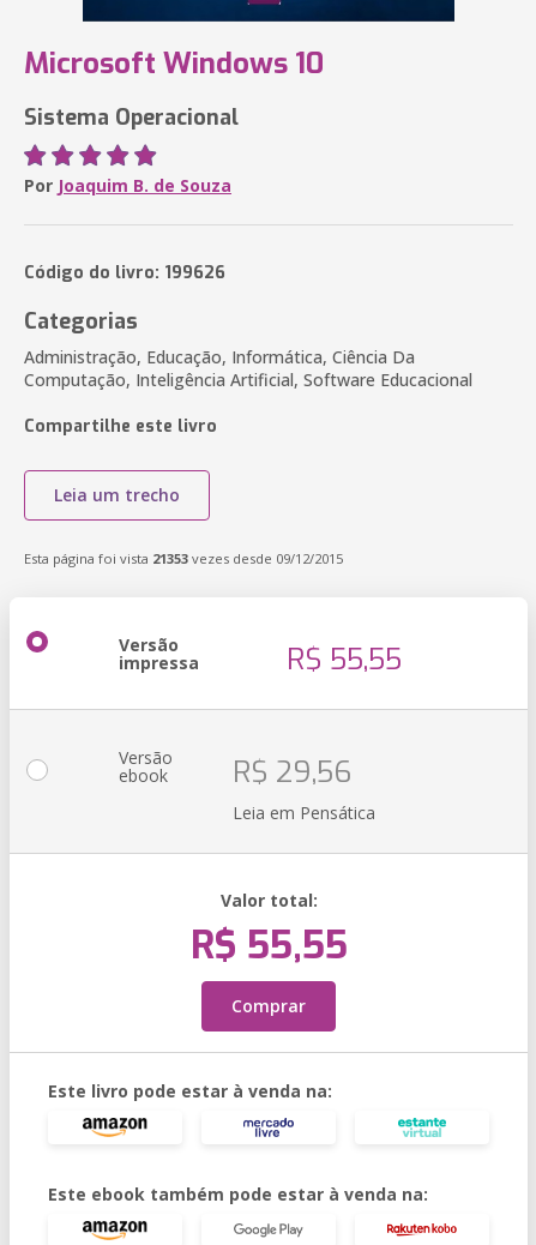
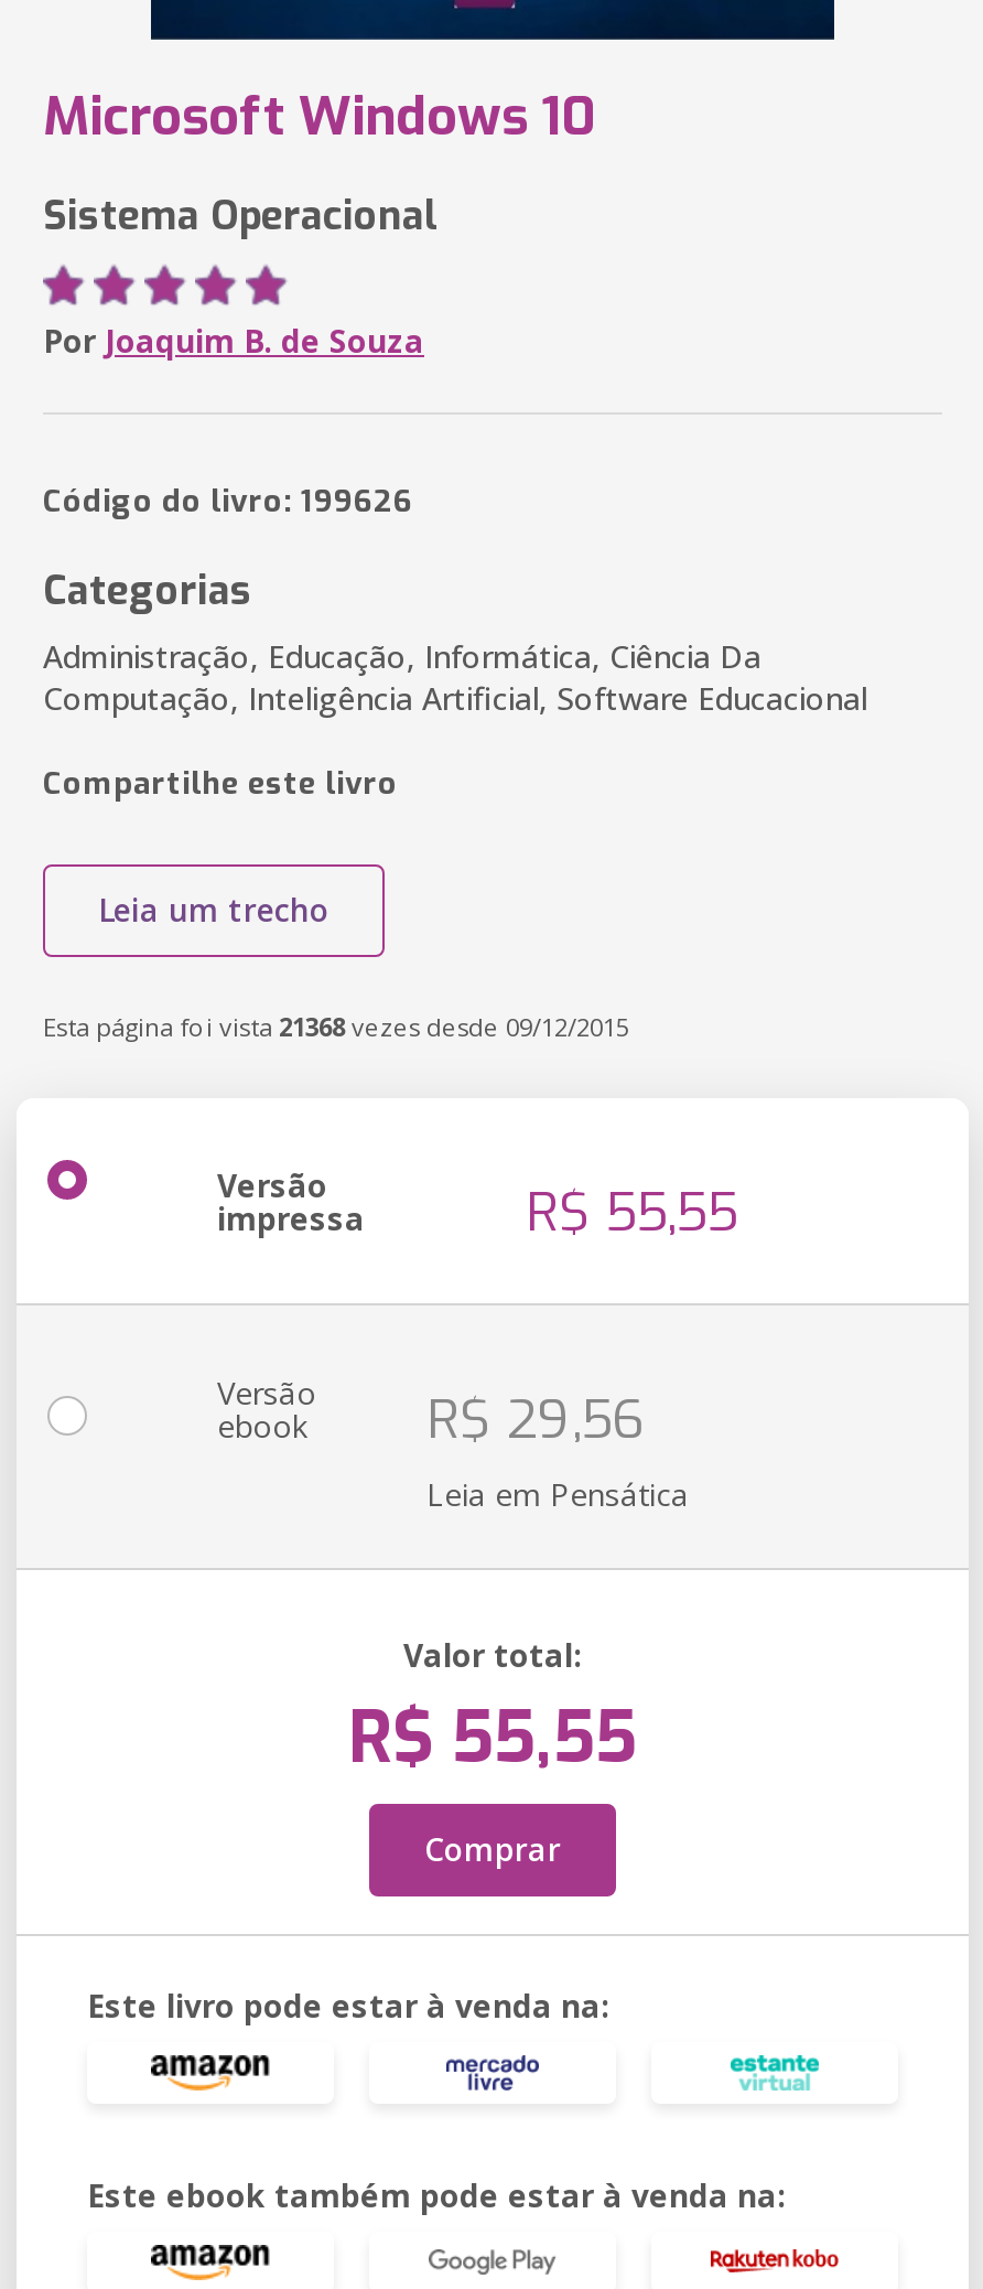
- Esta página foi vista 21353vezes desde 09/12/2015
+ Esta página foi vista 21368vezes desde 09/12/2015
